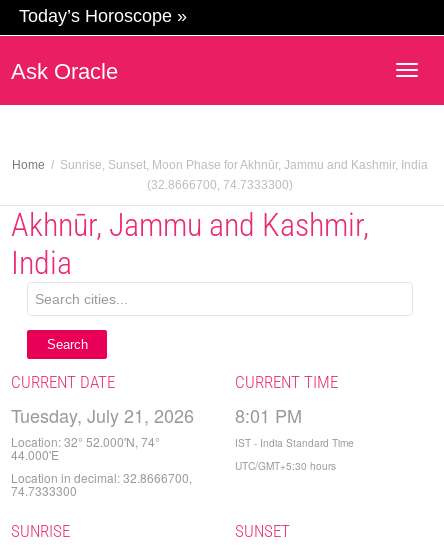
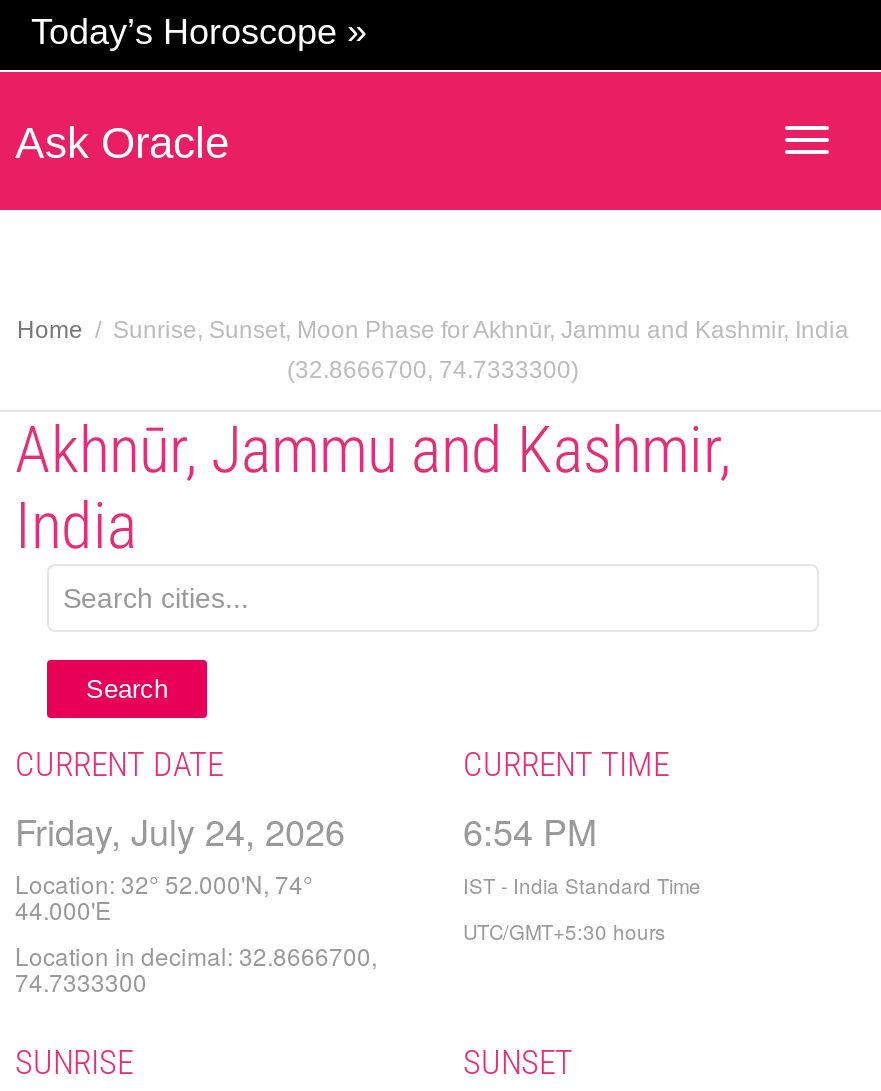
- Tuesday, July 21, 2026
+ Friday, July 24, 2026

- 8:01 PM
+ 6:54 PM
